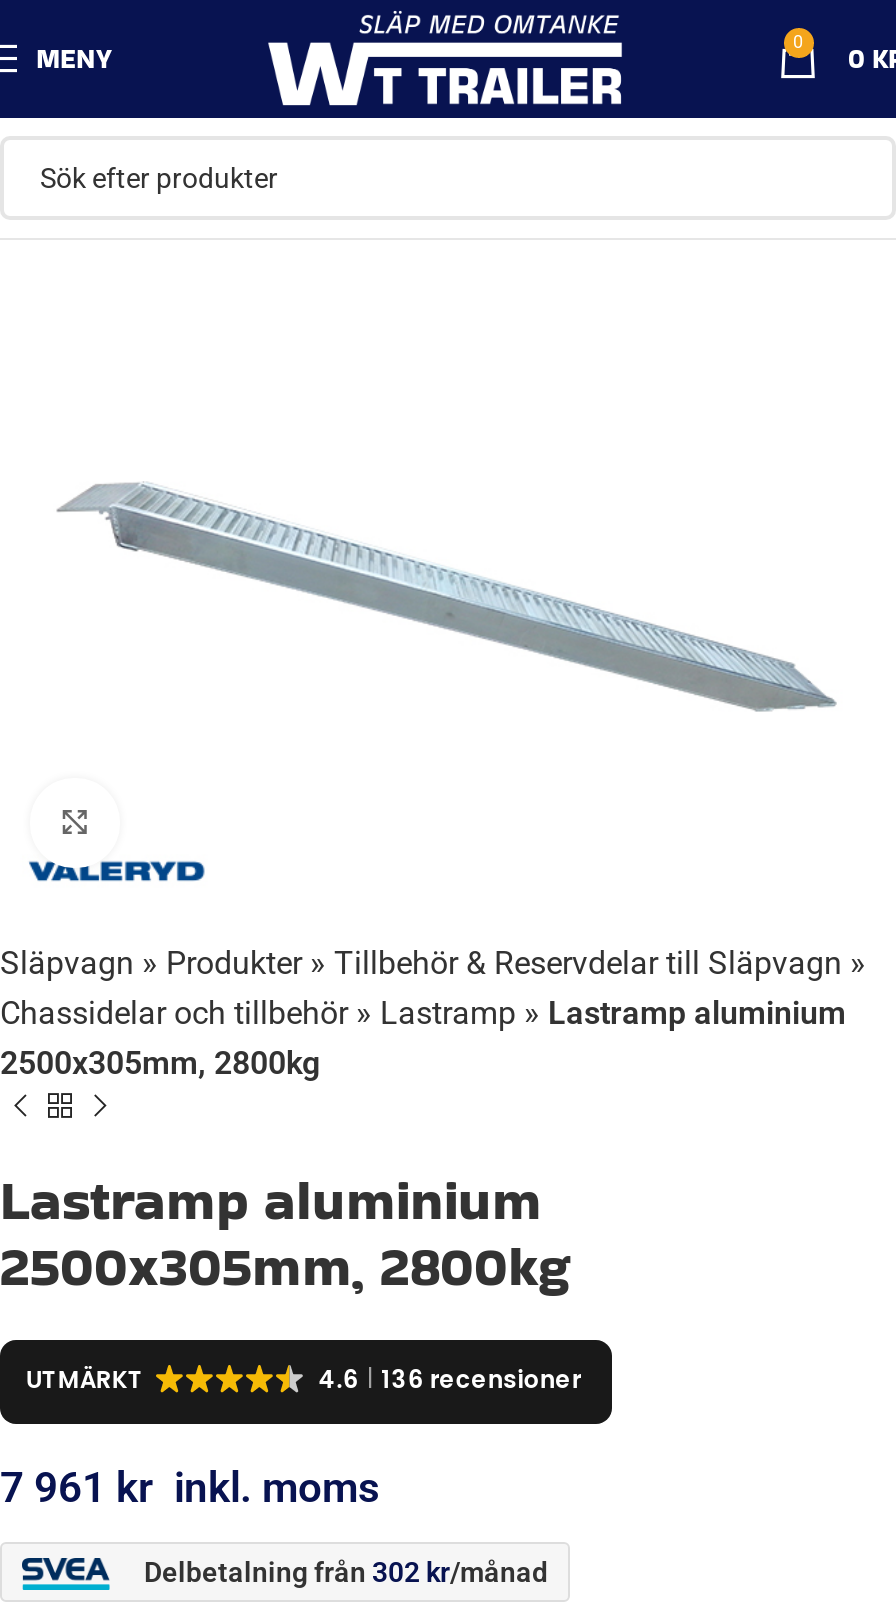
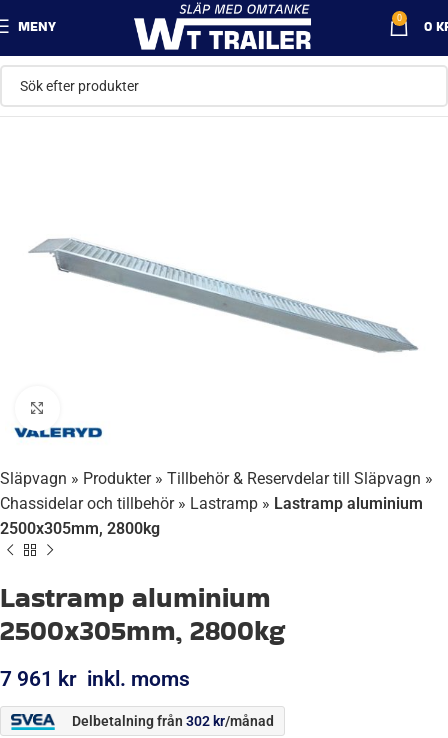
- UTMÄRKT
- 4.6
- 136 recensioner
